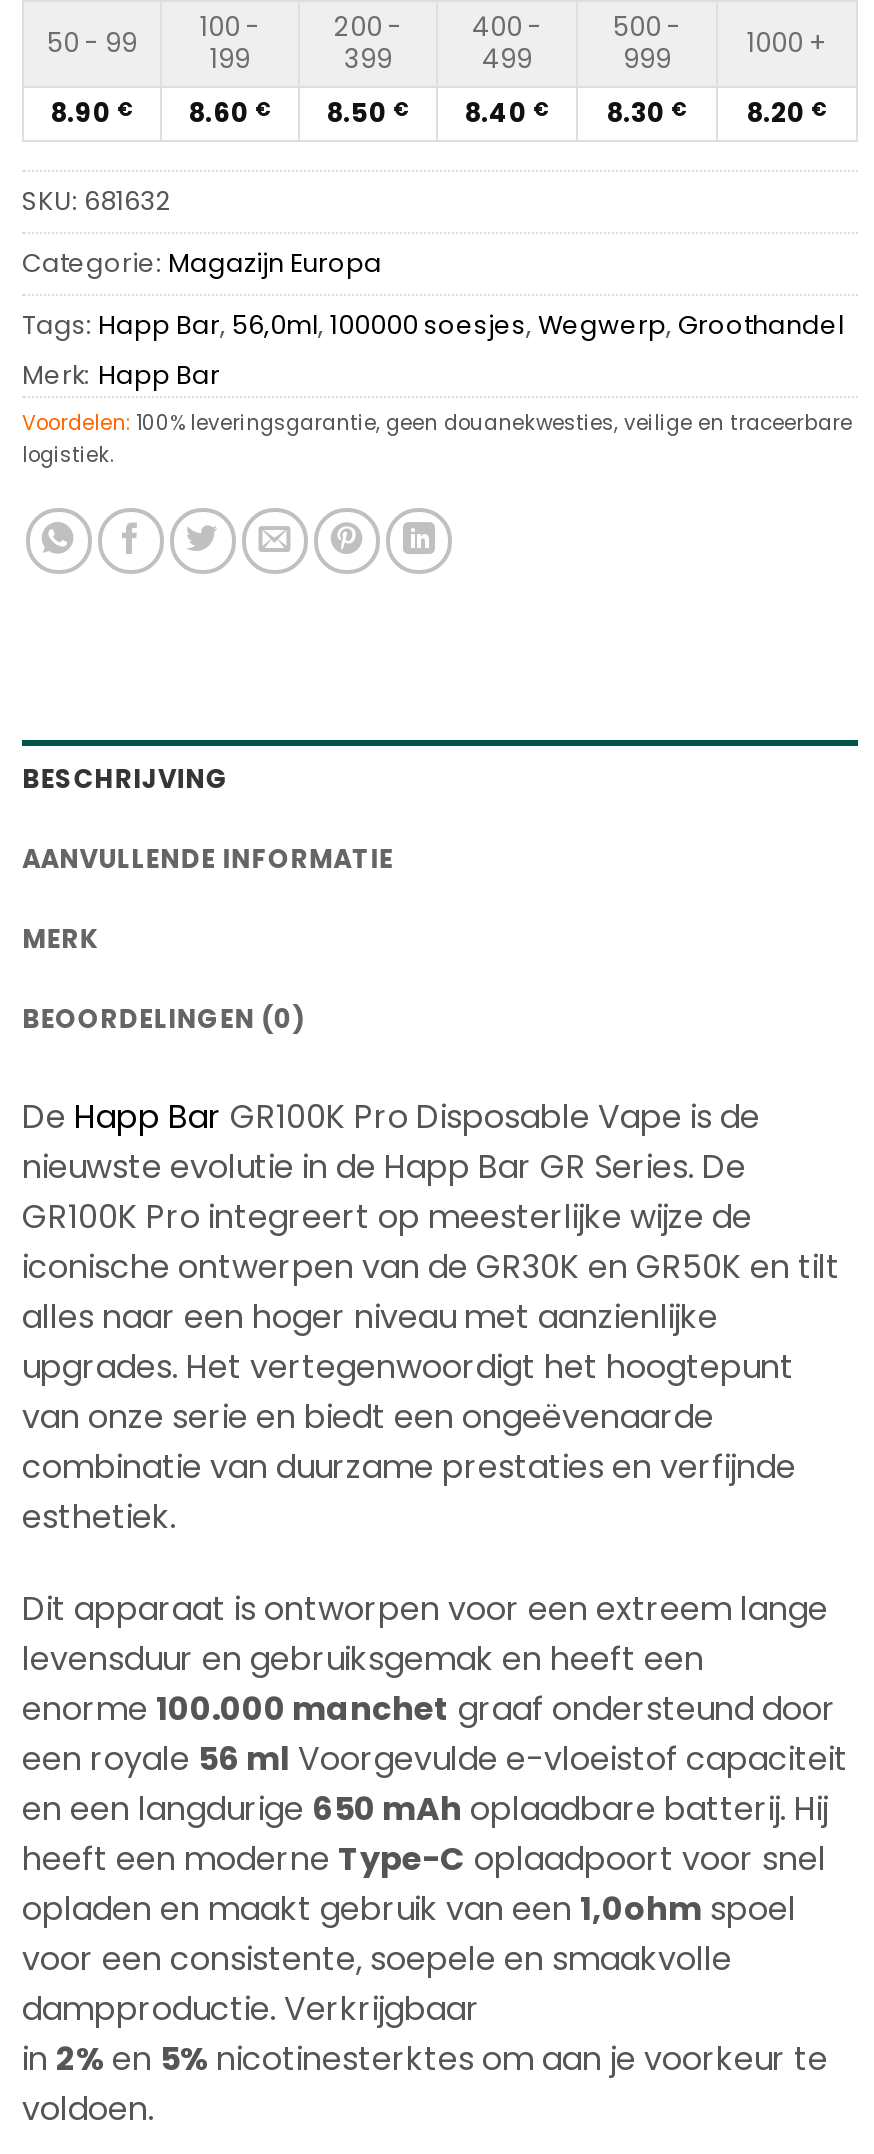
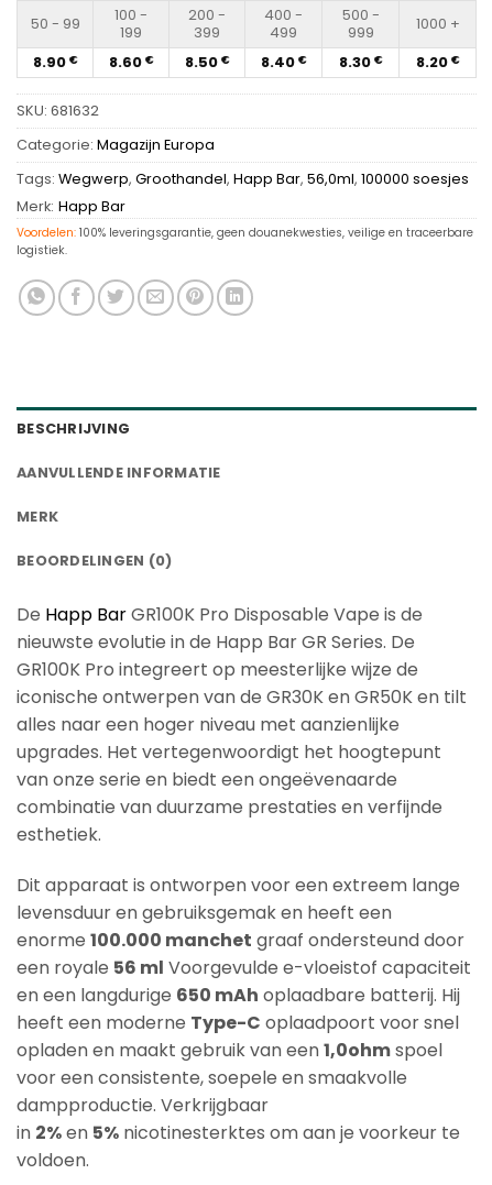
- Tags: Happ Bar, 56,0ml, 100000 soesjes, Wegwerp, Groothandel
+ Tags: Wegwerp, Groothandel, Happ Bar, 56,0ml, 100000 soesjes
